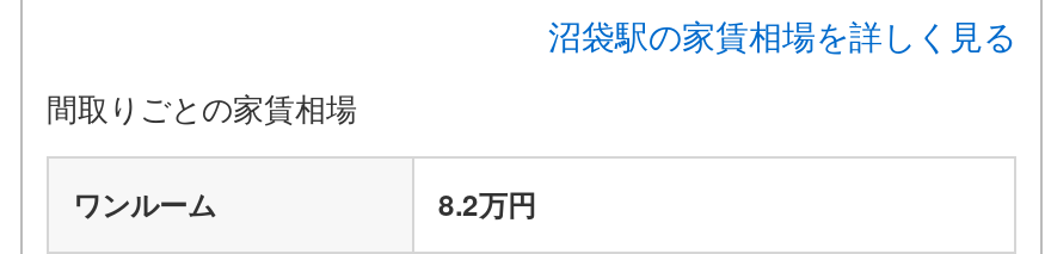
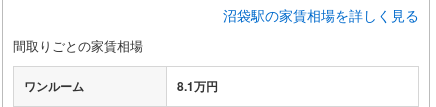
- 8.2万円
+ 8.1万円
